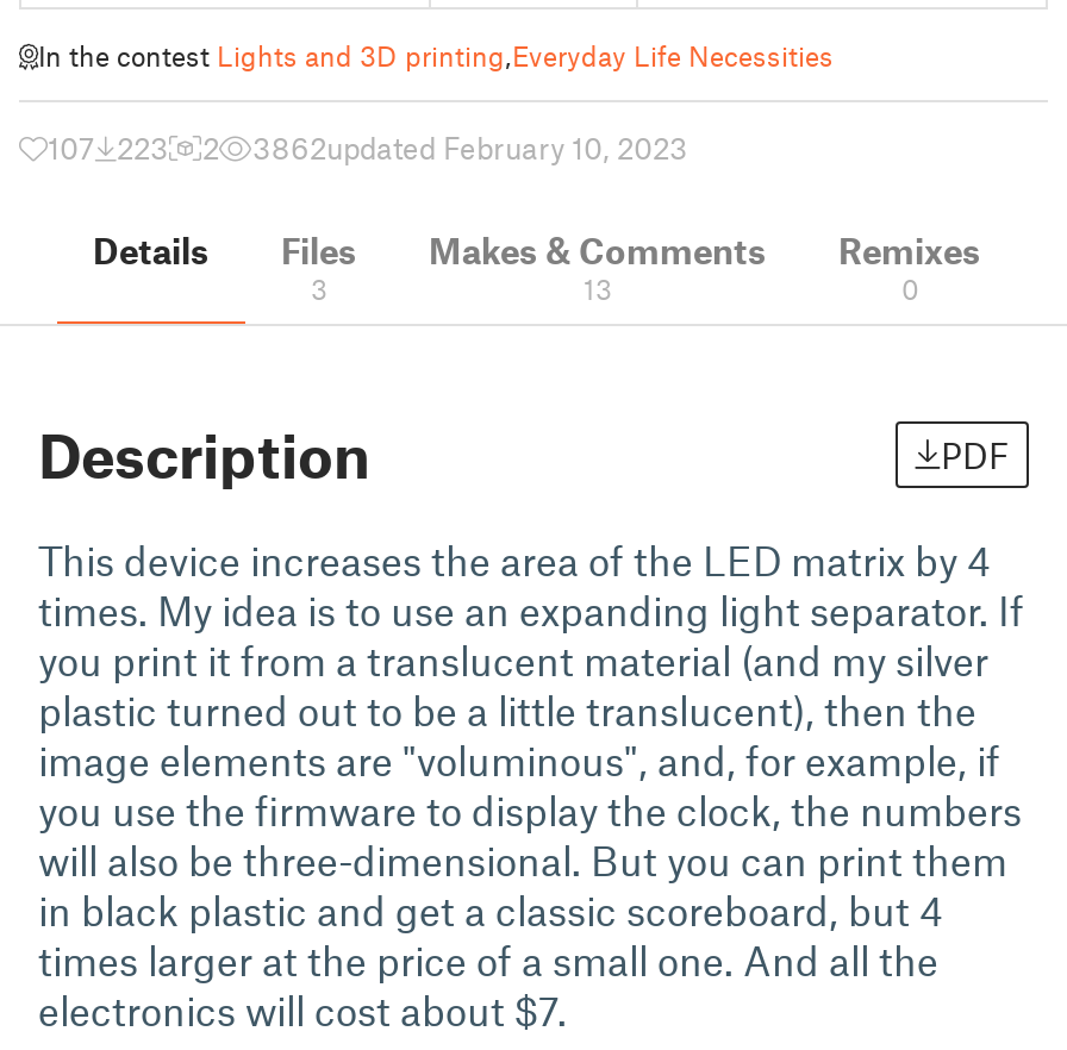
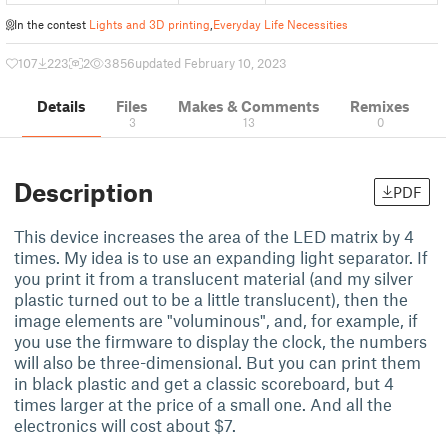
- 3862updated February 10, 2023
+ 3856updated February 10, 2023
